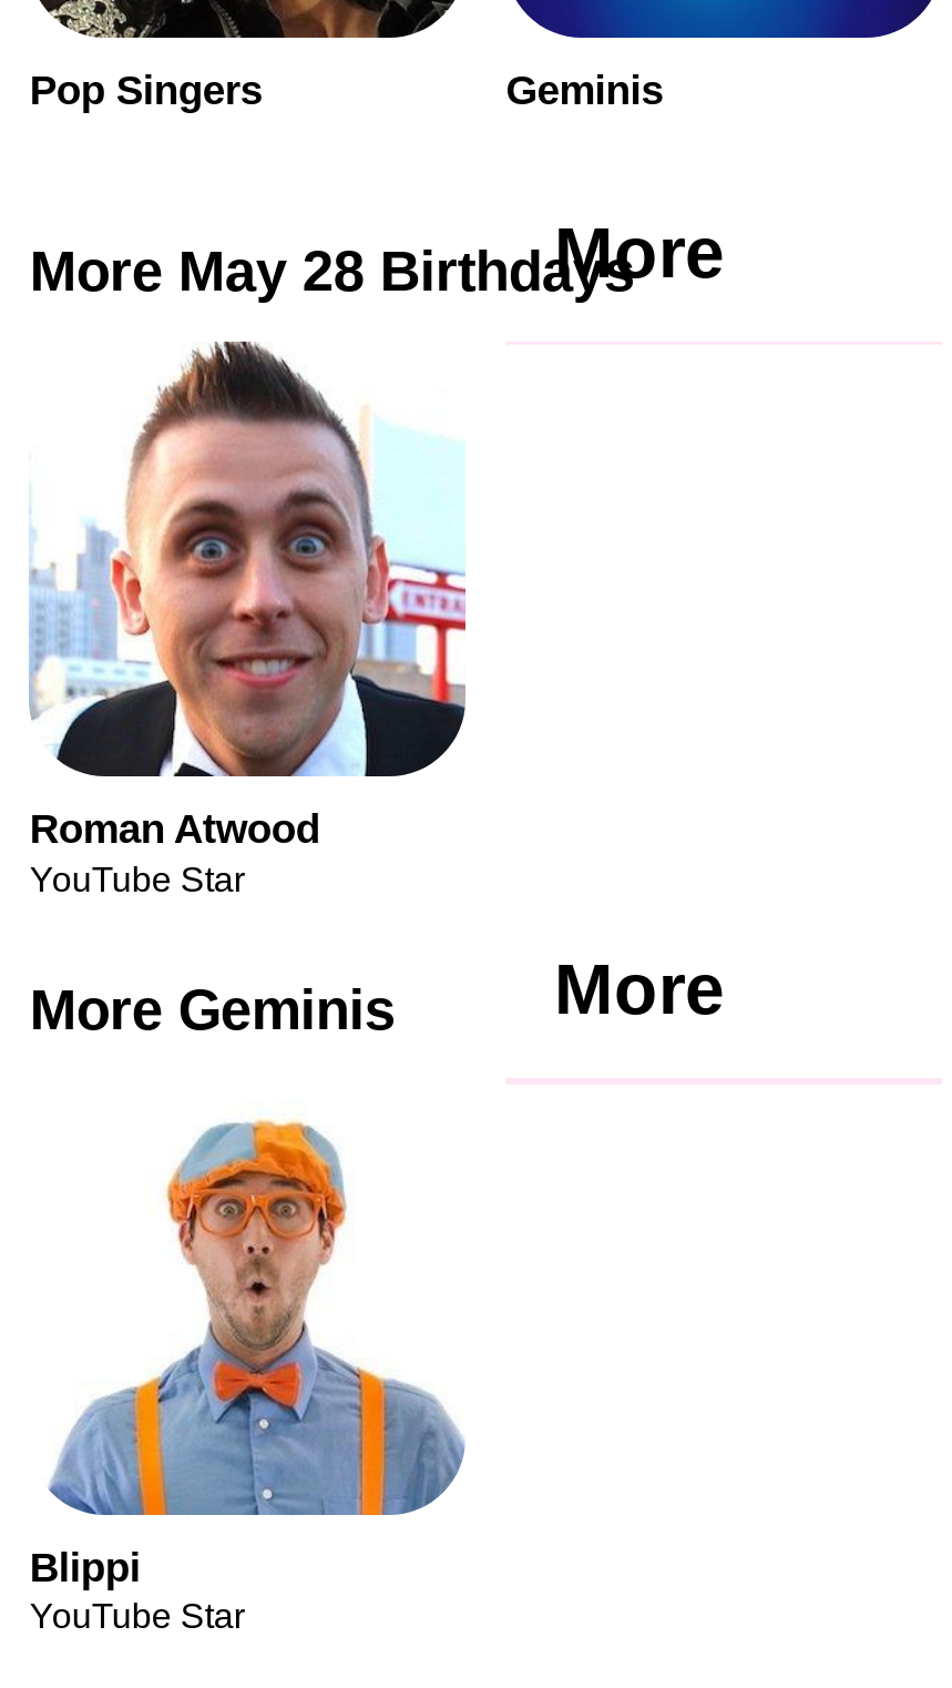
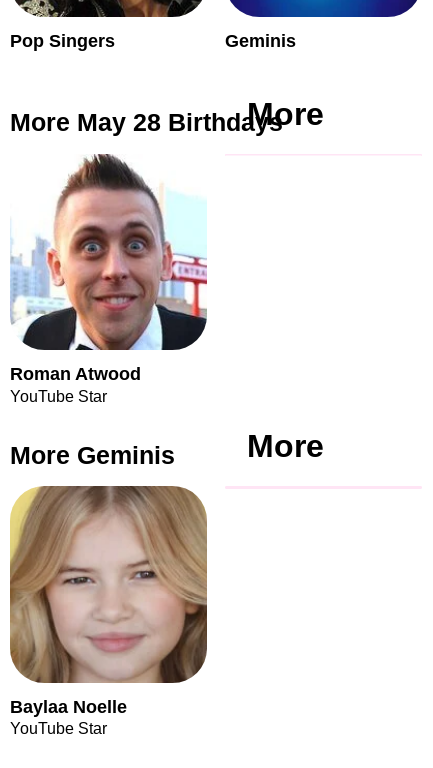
- [image]
- Blippi
+ [image]
+ Baylaa Noelle
